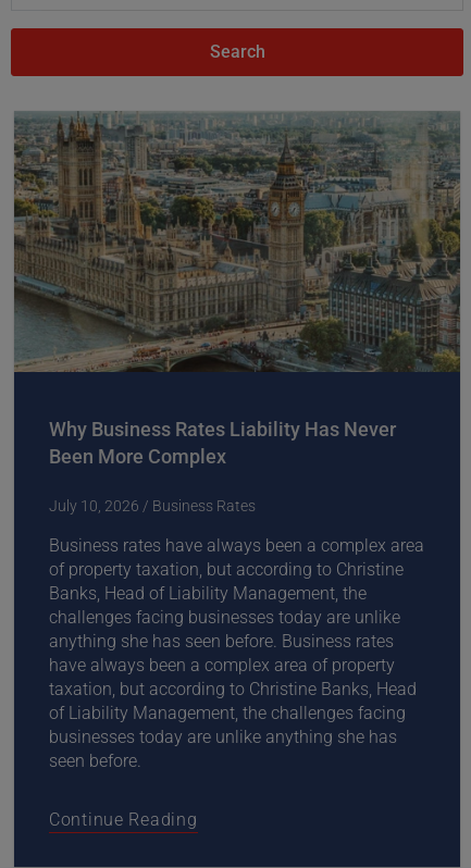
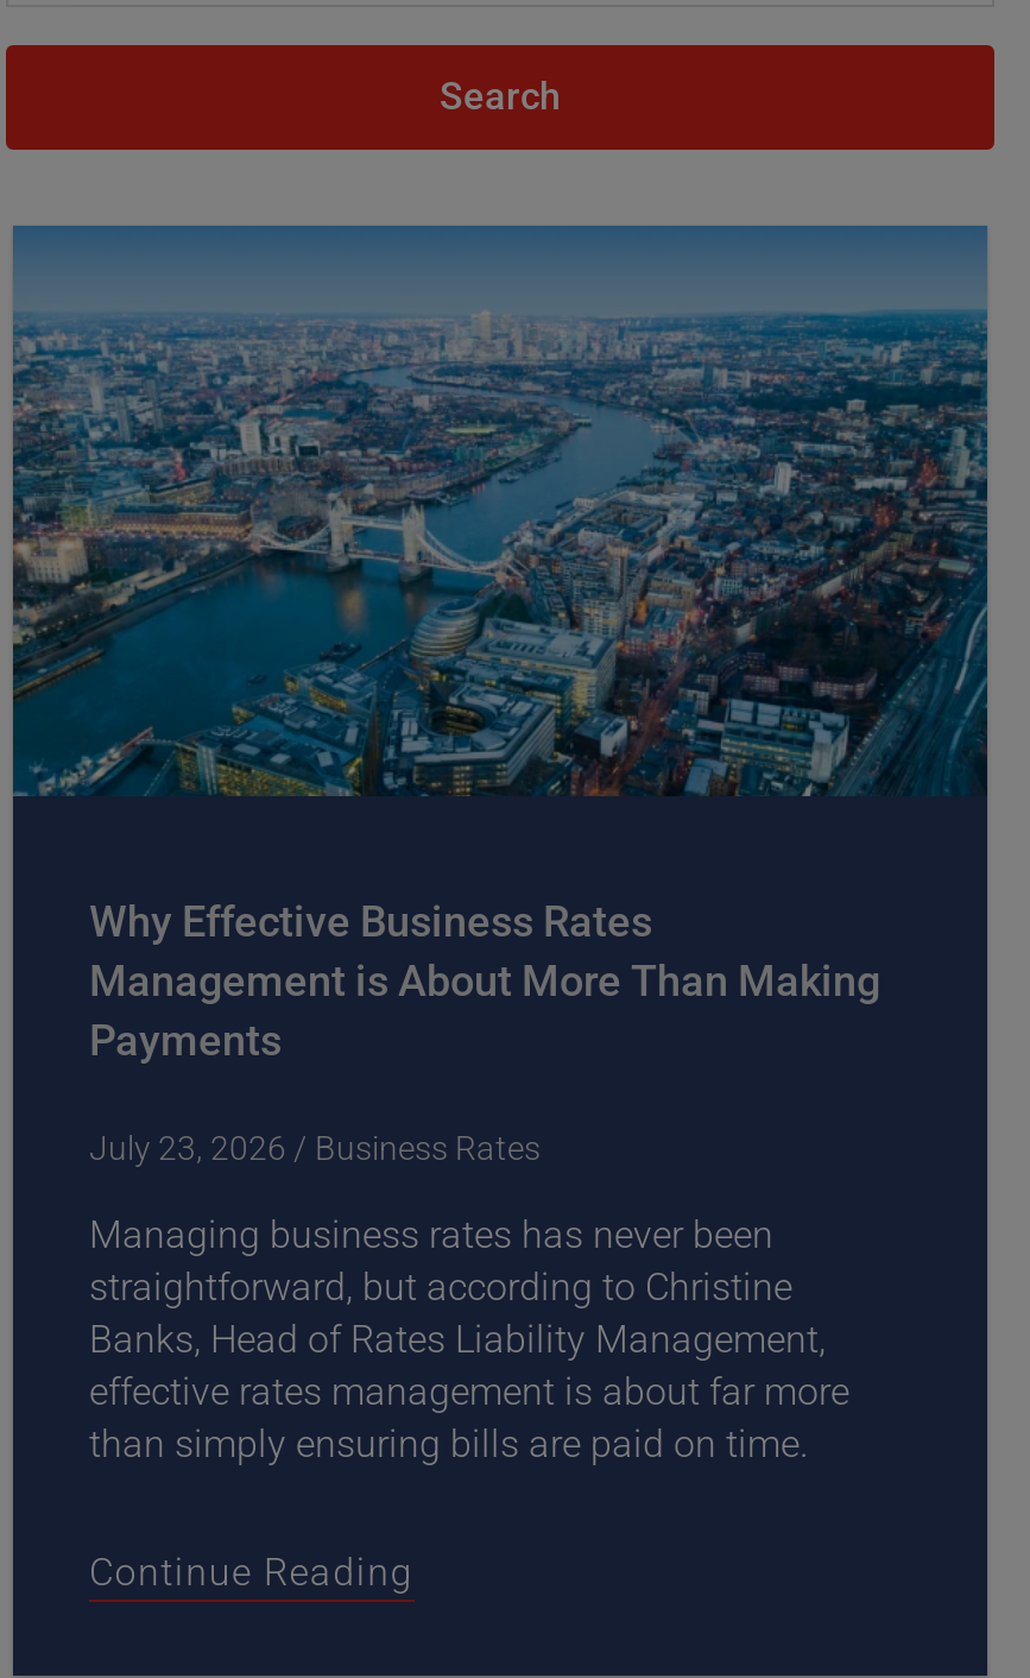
- [image]
+ [image]

- Why Business Rates Liability Has Never
- Been More Complex
+ Why Effective Business Rates
+ Management is About More Than Making
+ Payments

- July 10, 2026 / Business Rates
+ July 23, 2026 / Business Rates

- Business rates have always been a complex area
- of property taxation, but according to Christine
- Banks, Head of Liability Management, the
- challenges facing businesses today are unlike
- anything she has seen before. Business rates
- have always been a complex area of property
- taxation, but according to Christine Banks, Head
- of Liability Management, the challenges facing
- businesses today are unlike anything she has
- seen before.
+ Managing business rates has never been
+ straightforward, but according to Christine
+ Banks, Head of Rates Liability Management,
+ effective rates management is about far more
+ than simply ensuring bills are paid on time.
